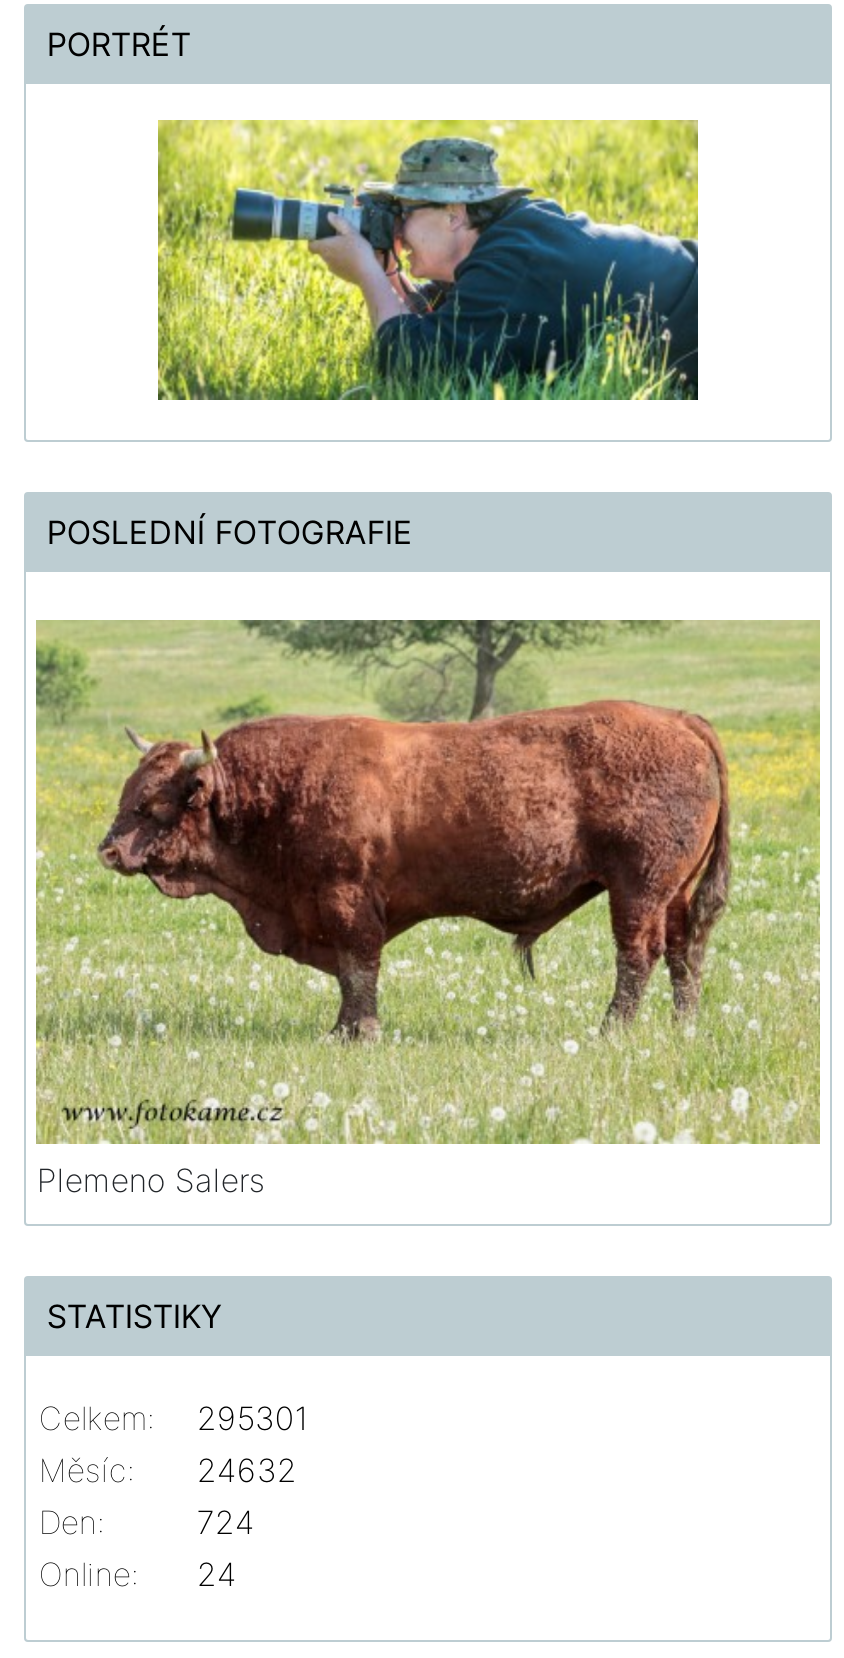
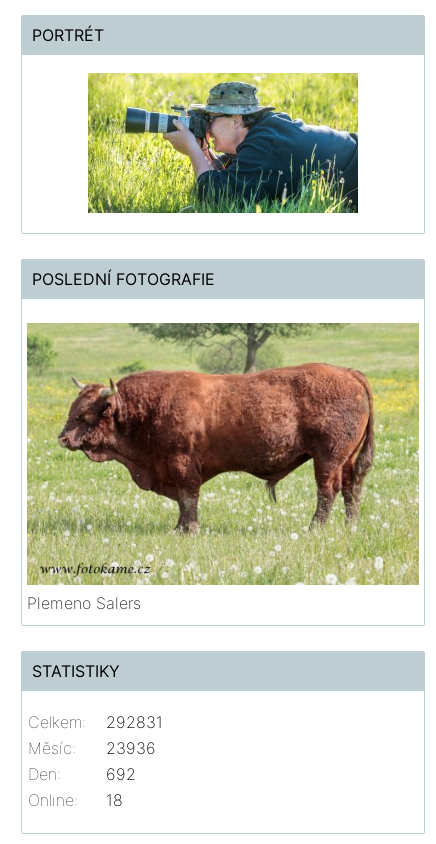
- Celkem: 295301
+ Celkem: 292831

- Měsíc: 24632
+ Měsíc: 23936

- 724
+ 692

- Online: 24
+ Online: 18
